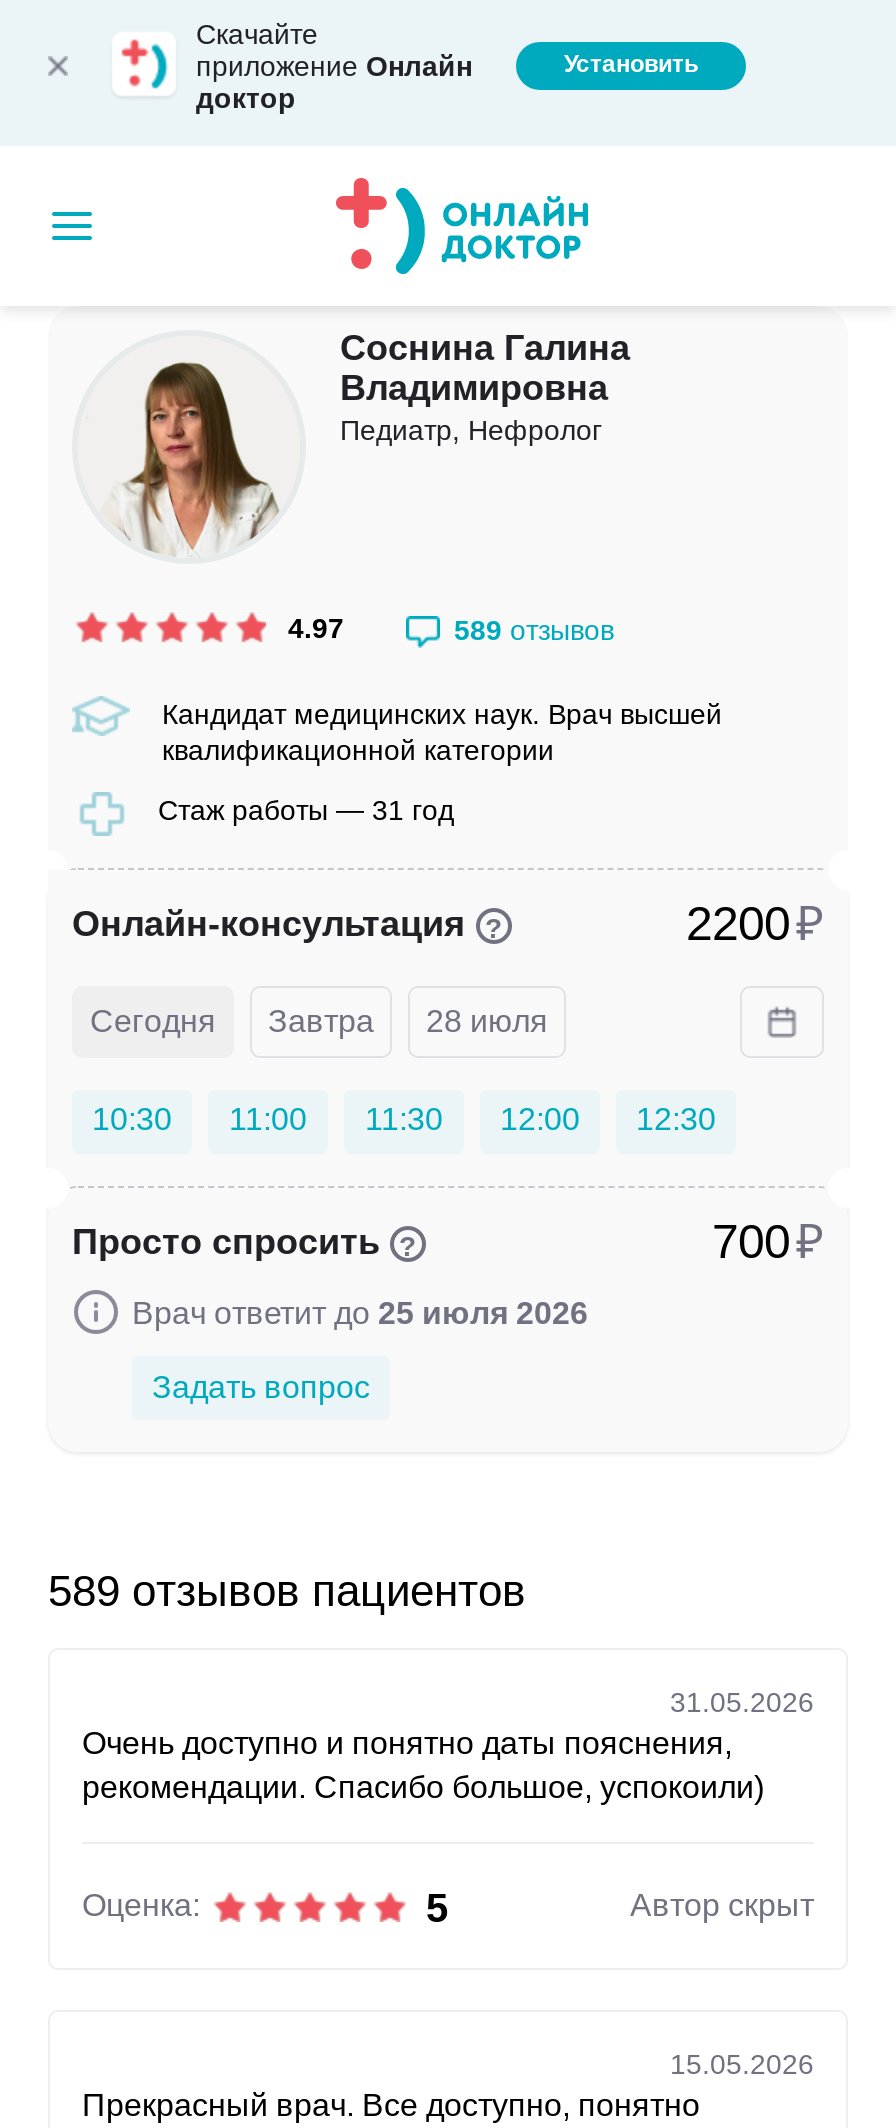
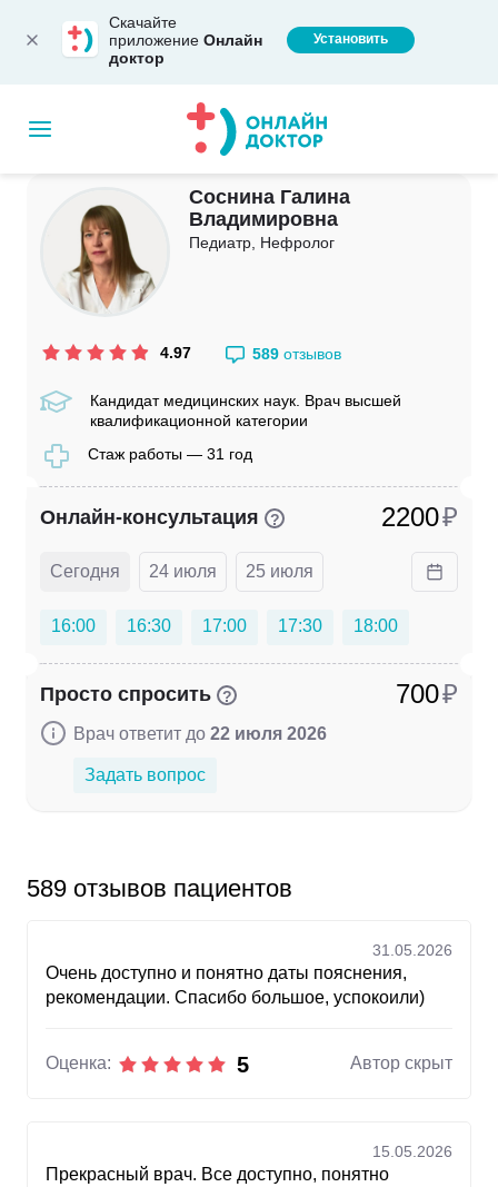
- Завтра
- 28 июля
+ 24 июля
+ 25 июля

- 10:30
- 11:00
- 11:30
- 12:00
- 12:30
+ 16:00
+ 16:30
+ 17:00
+ 17:30
+ 18:00

- Врач ответит до 25 июля 2026
+ Врач ответит до 22 июля 2026
